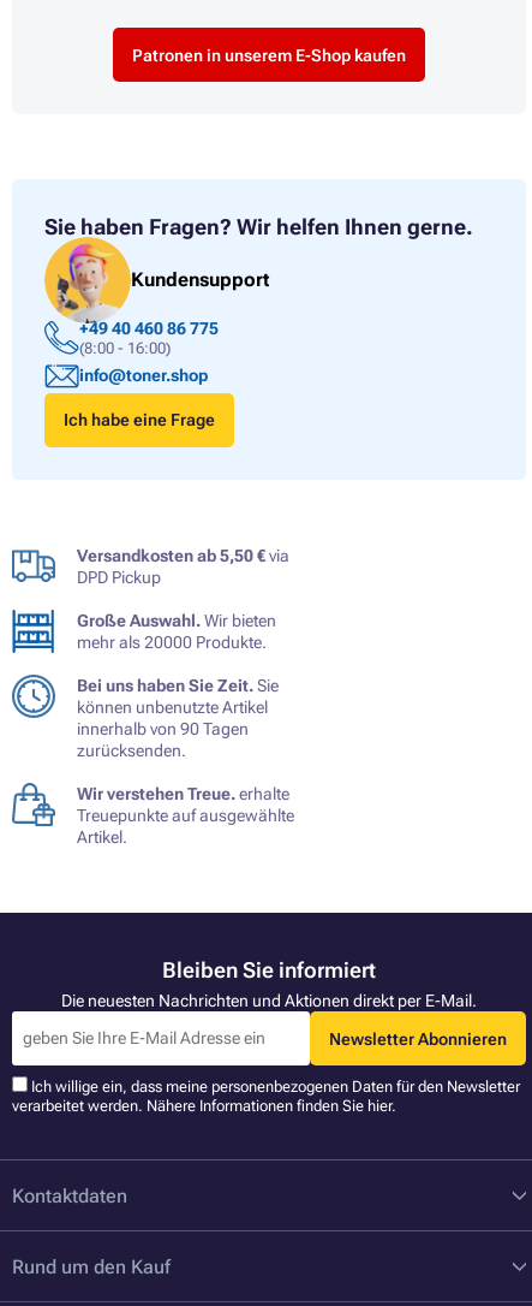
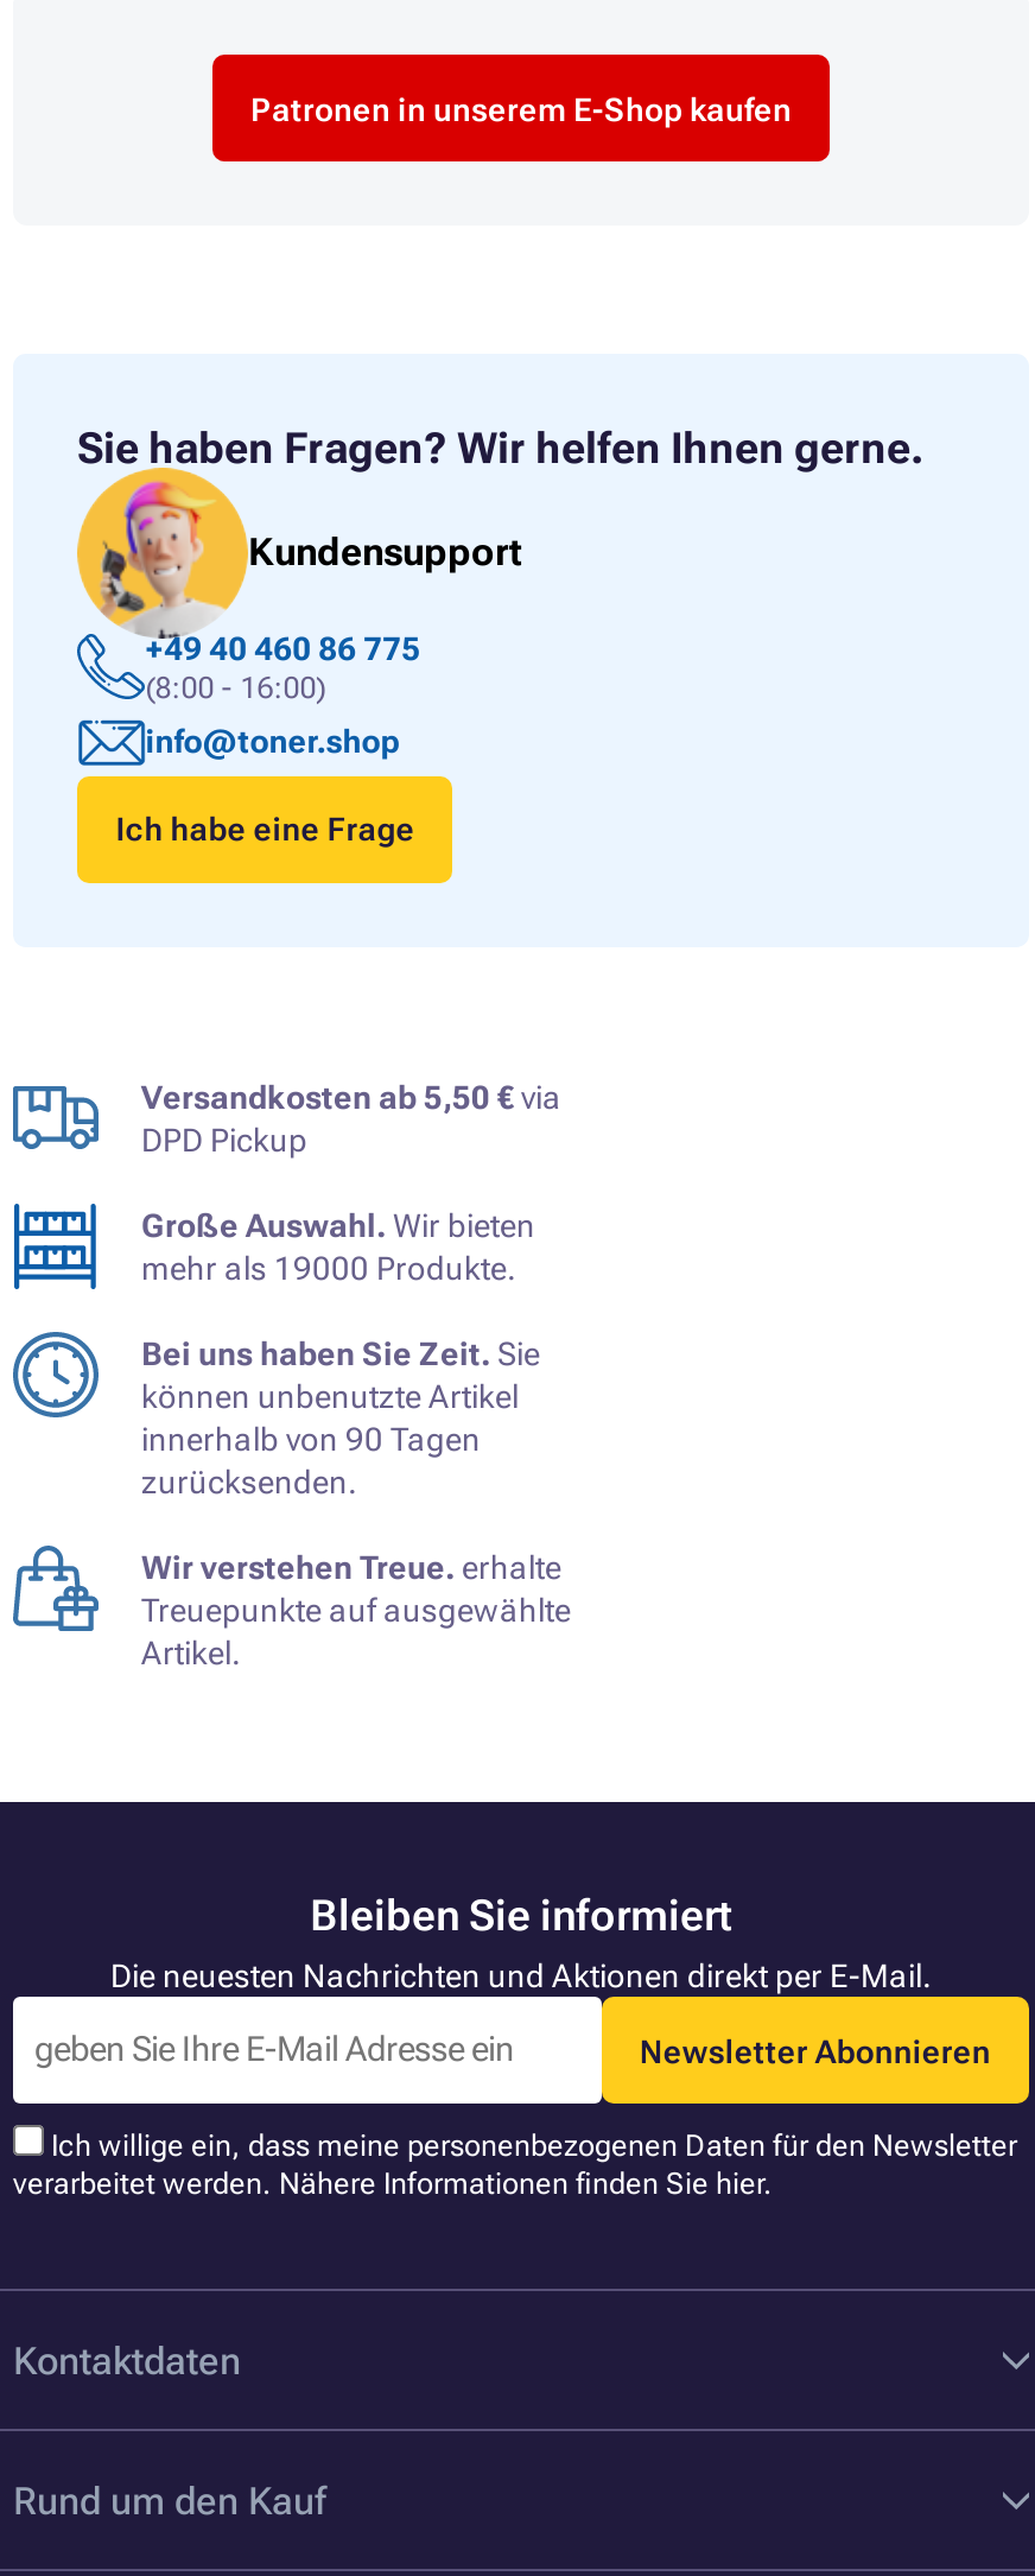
- mehr als 20000 Produkte.
+ mehr als 19000 Produkte.
